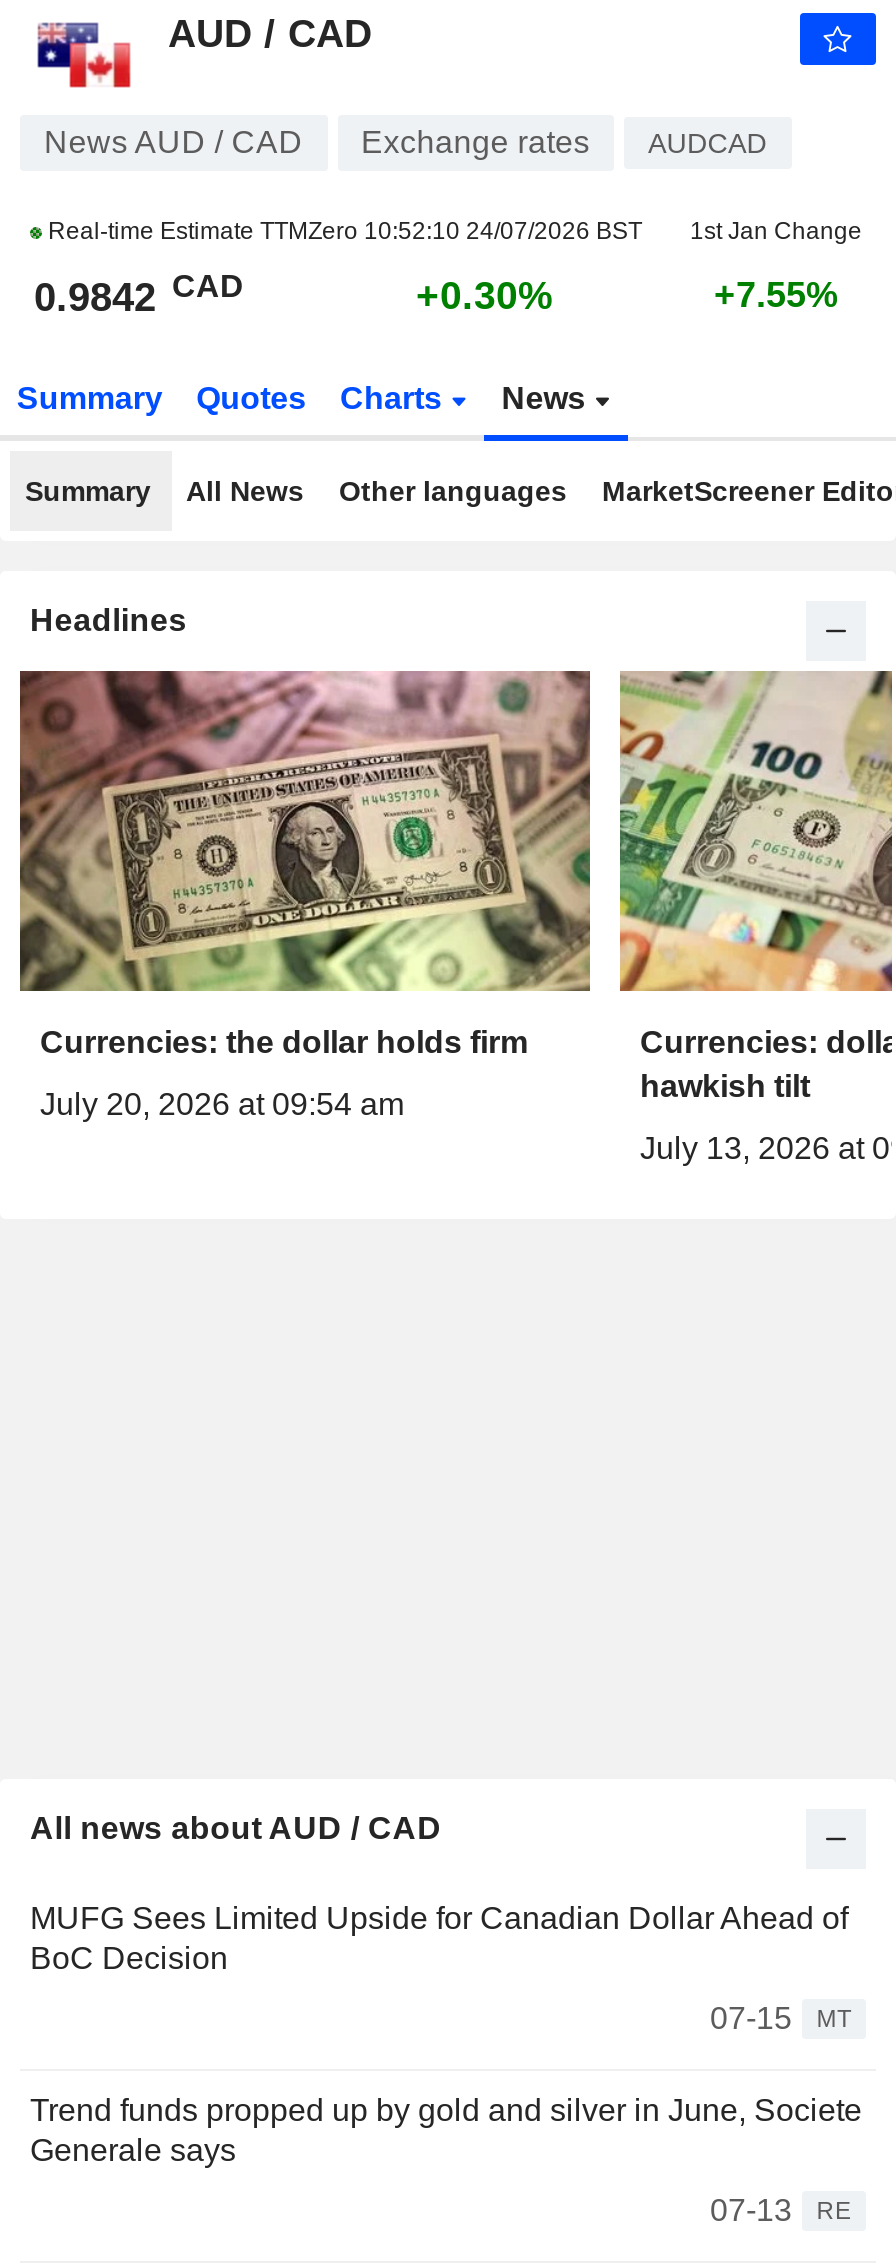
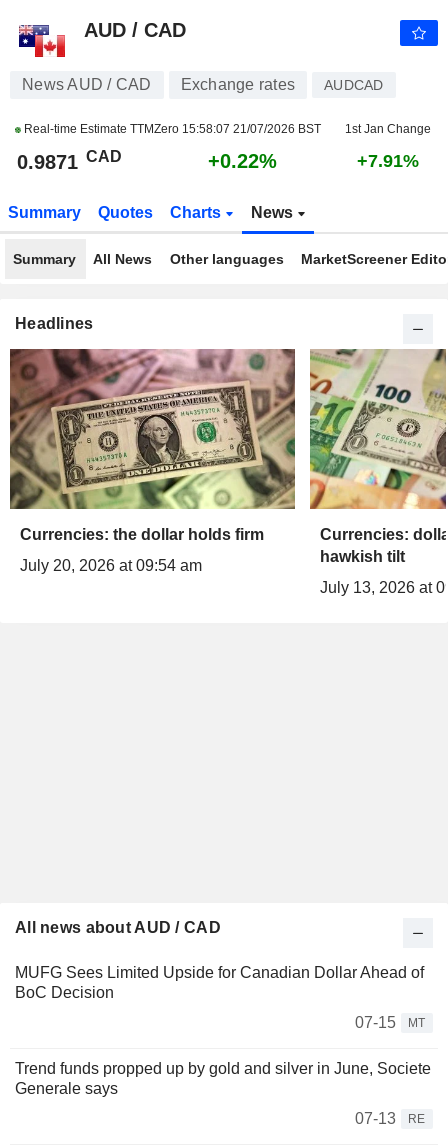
- Real-time Estimate TTMZero 10:52:10 24/07/2026 BST
+ Real-time Estimate TTMZero 15:58:07 21/07/2026 BST

- 0.9842 CAD
+ 0.9871 CAD

- +0.30%
+ +0.22%

- +7.55%
+ +7.91%
